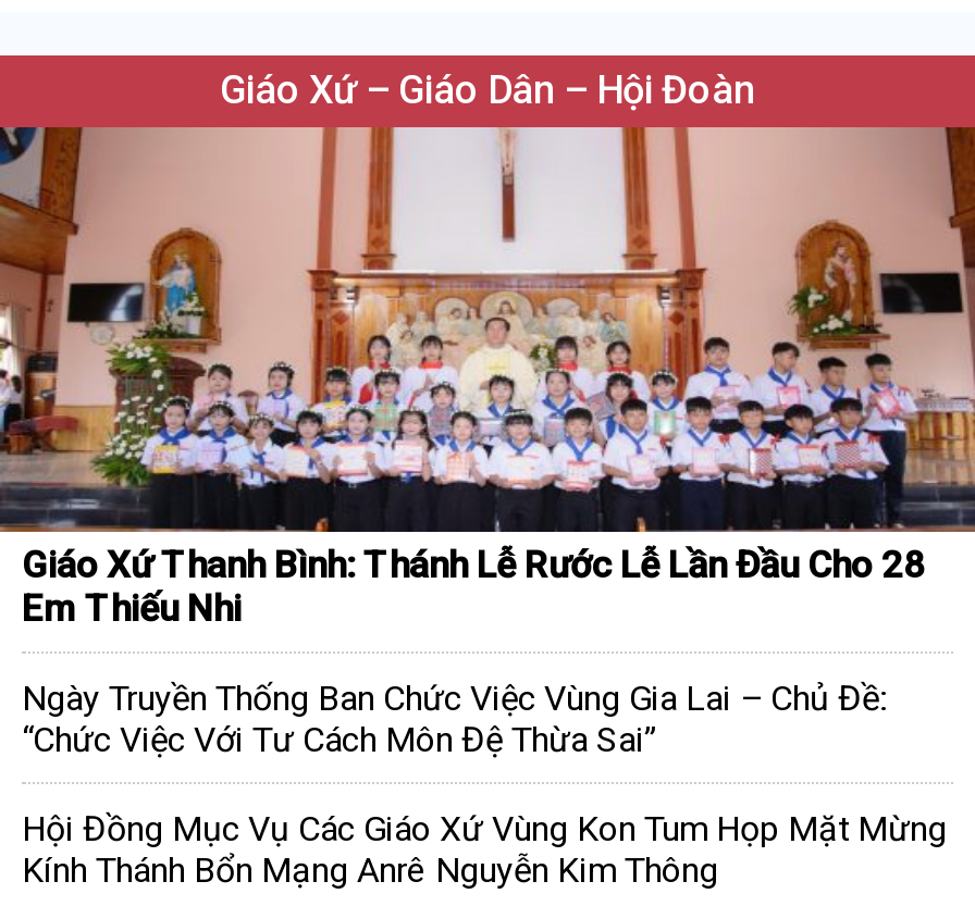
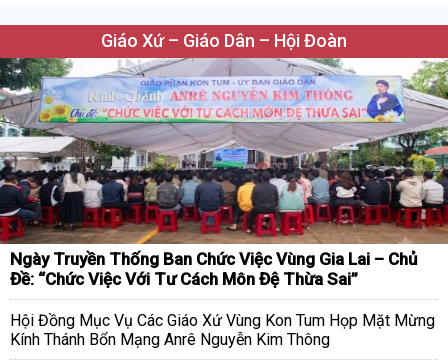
- [image]
- Giáo Xứ Thanh Bình: Thánh Lễ Rước Lễ Lần Đầu Cho 28
- Em Thiếu Nhi
- Ngày Truyền Thống Ban Chức Việc Vùng Gia Lai – Chủ Đề:
- “Chức Việc Với Tư Cách Môn Đệ Thừa Sai”
+ [image]
+ Ngày Truyền Thống Ban Chức Việc Vùng Gia Lai – Chủ
+ Đề: “Chức Việc Với Tư Cách Môn Đệ Thừa Sai”
